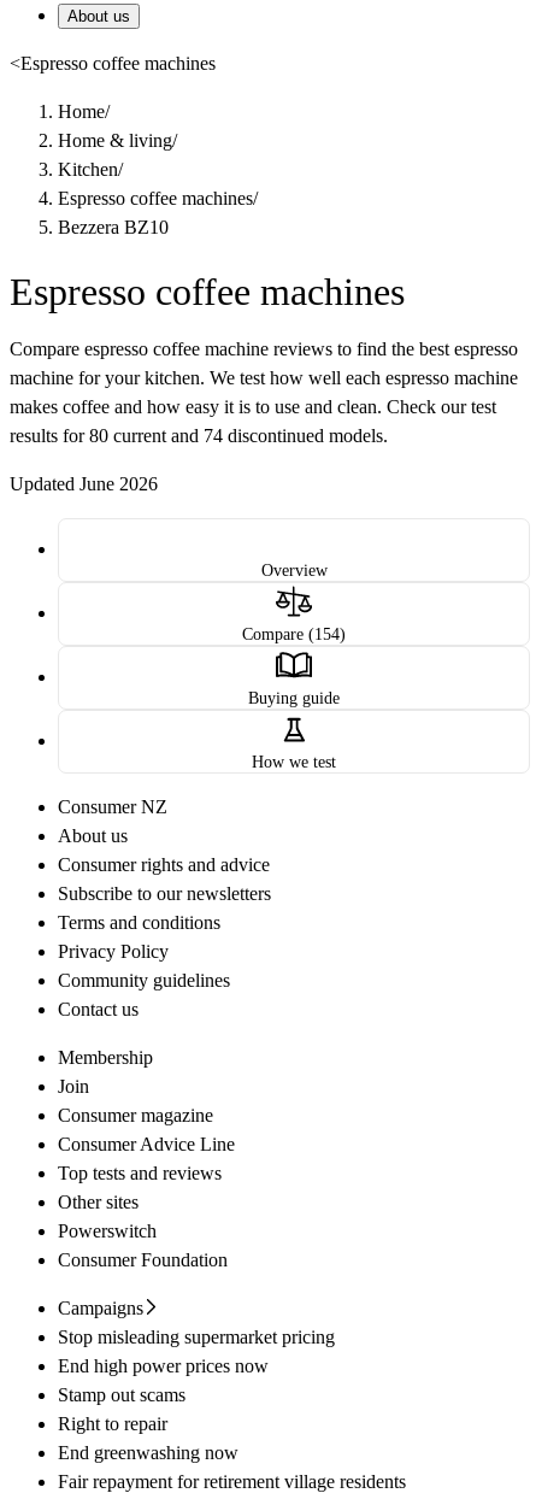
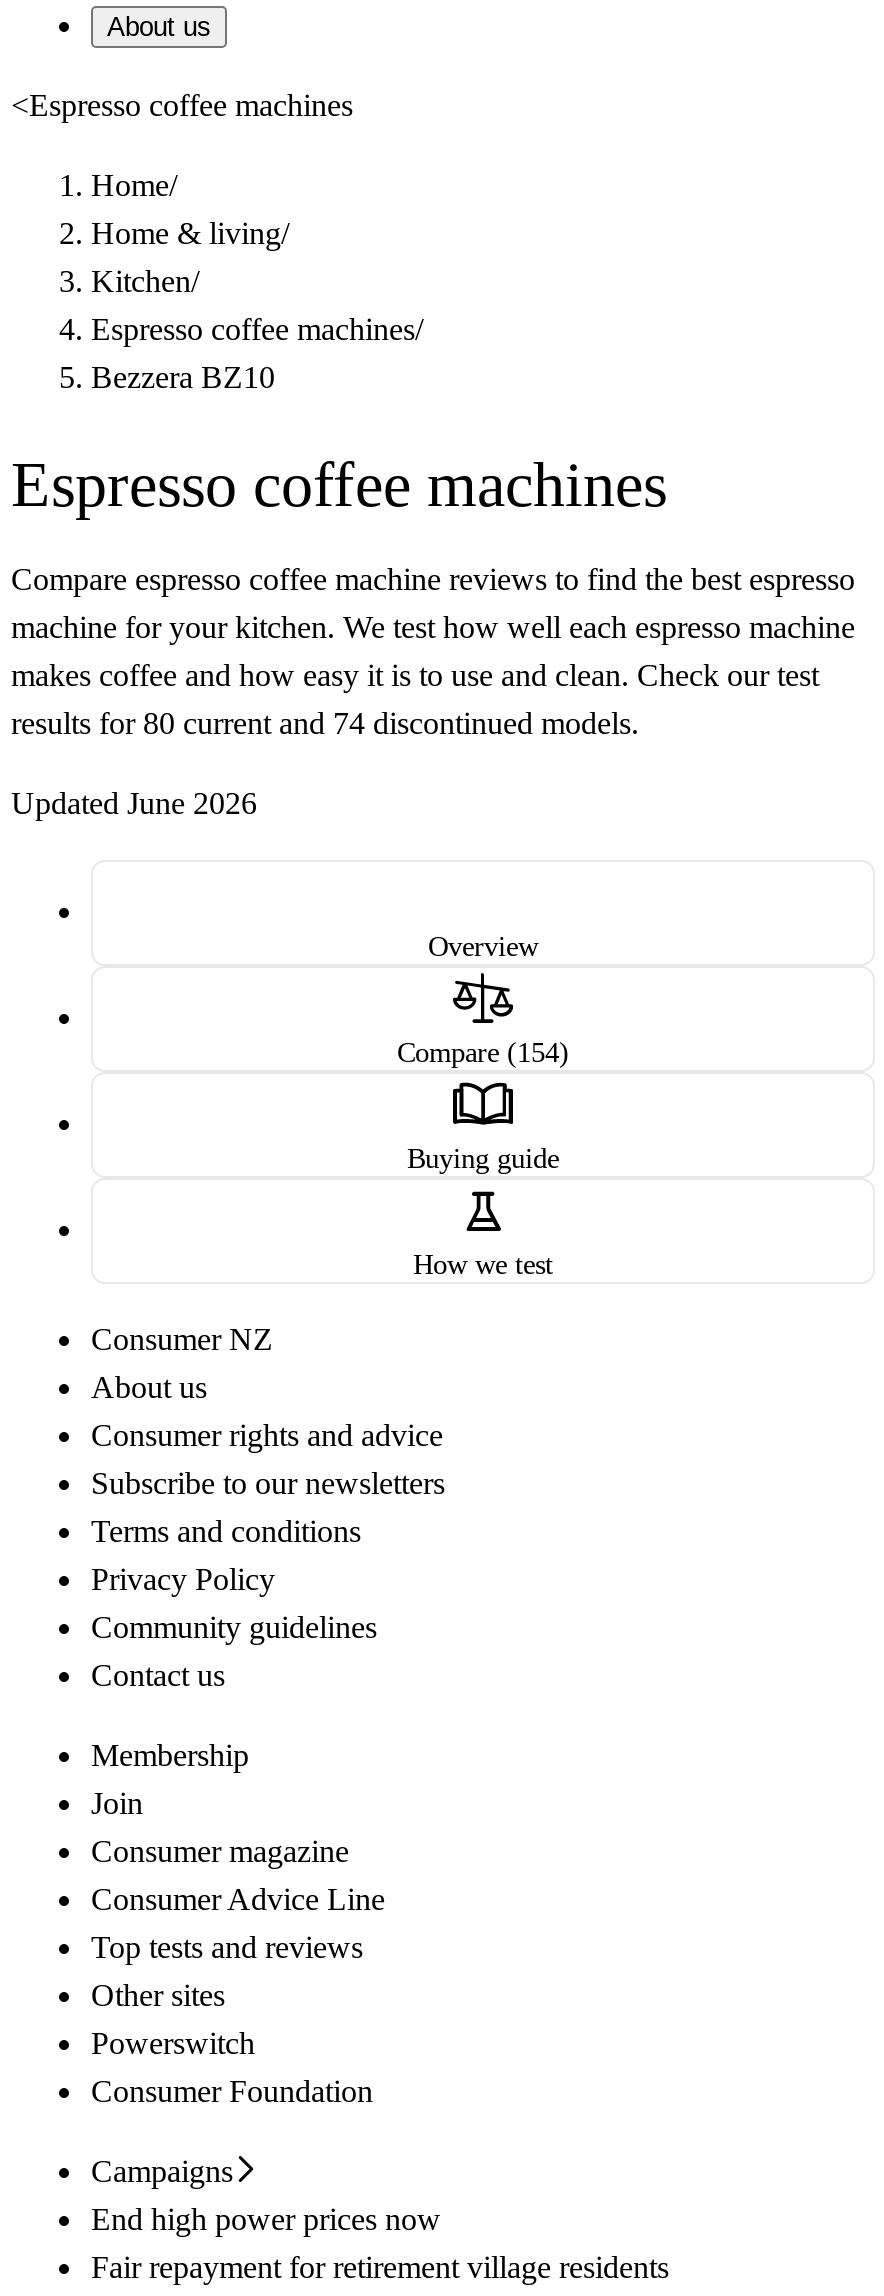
- Stop misleading supermarket pricing

- Stamp out scams
- Right to repair
- End greenwashing now
